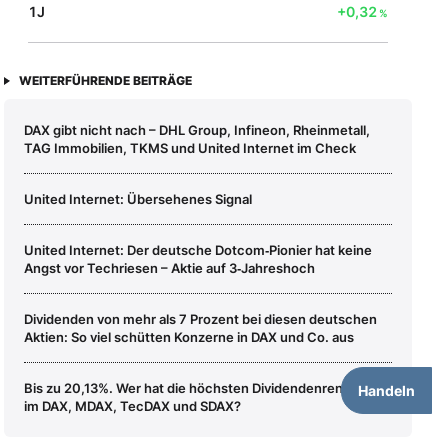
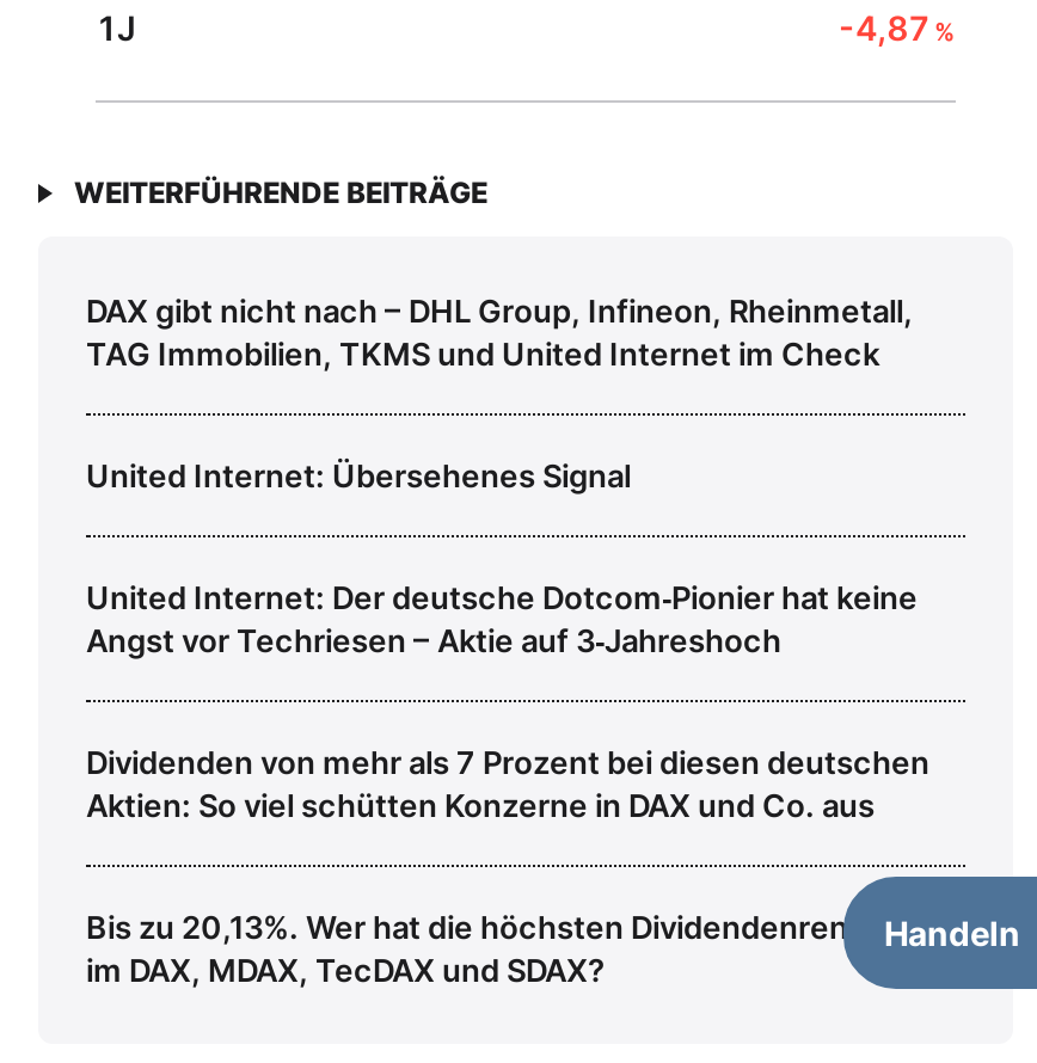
- +0,32%
+ -4,87%
